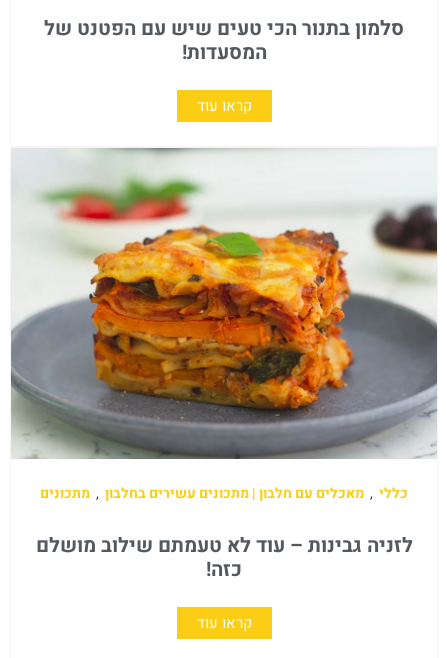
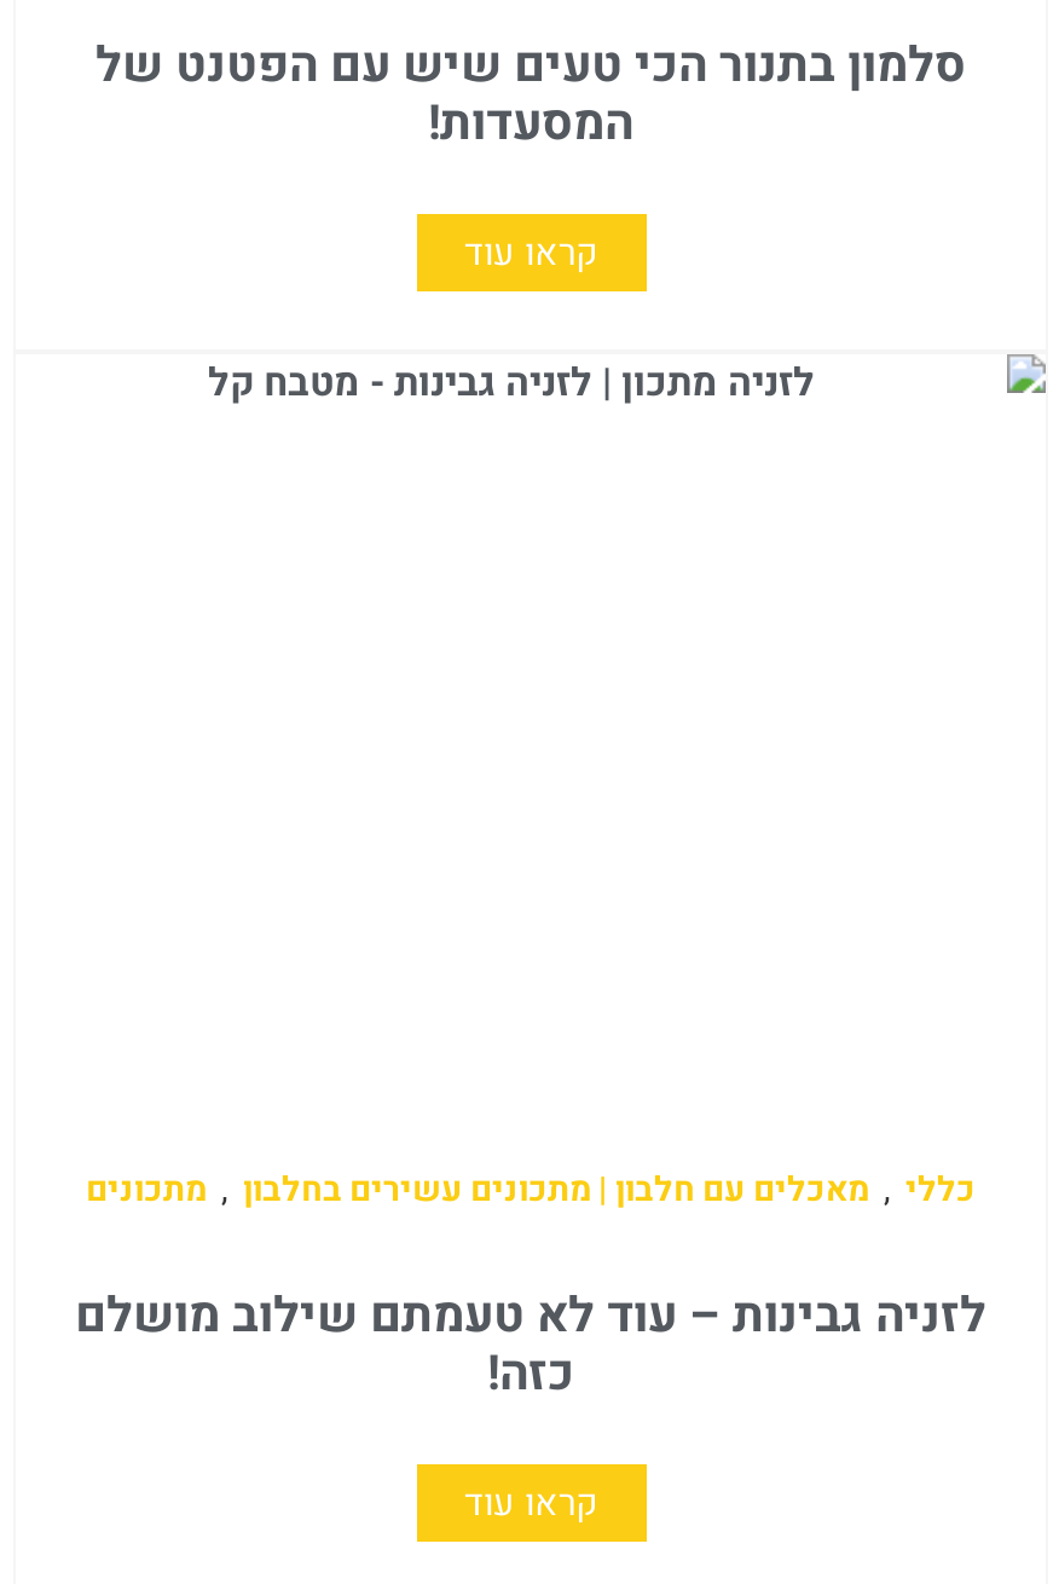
- [image]
